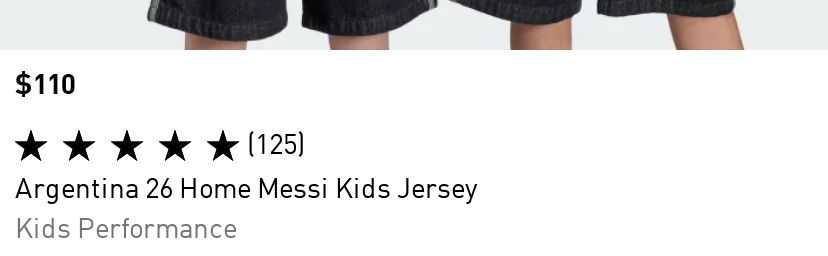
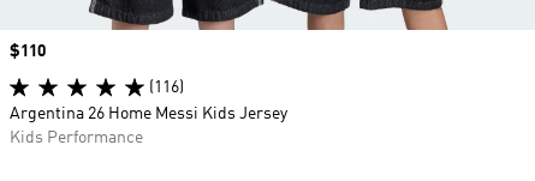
- (125)
+ (116)
